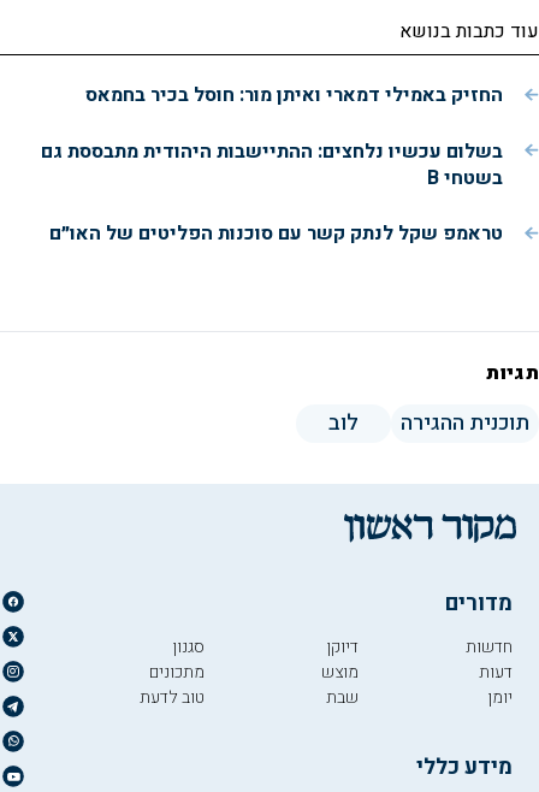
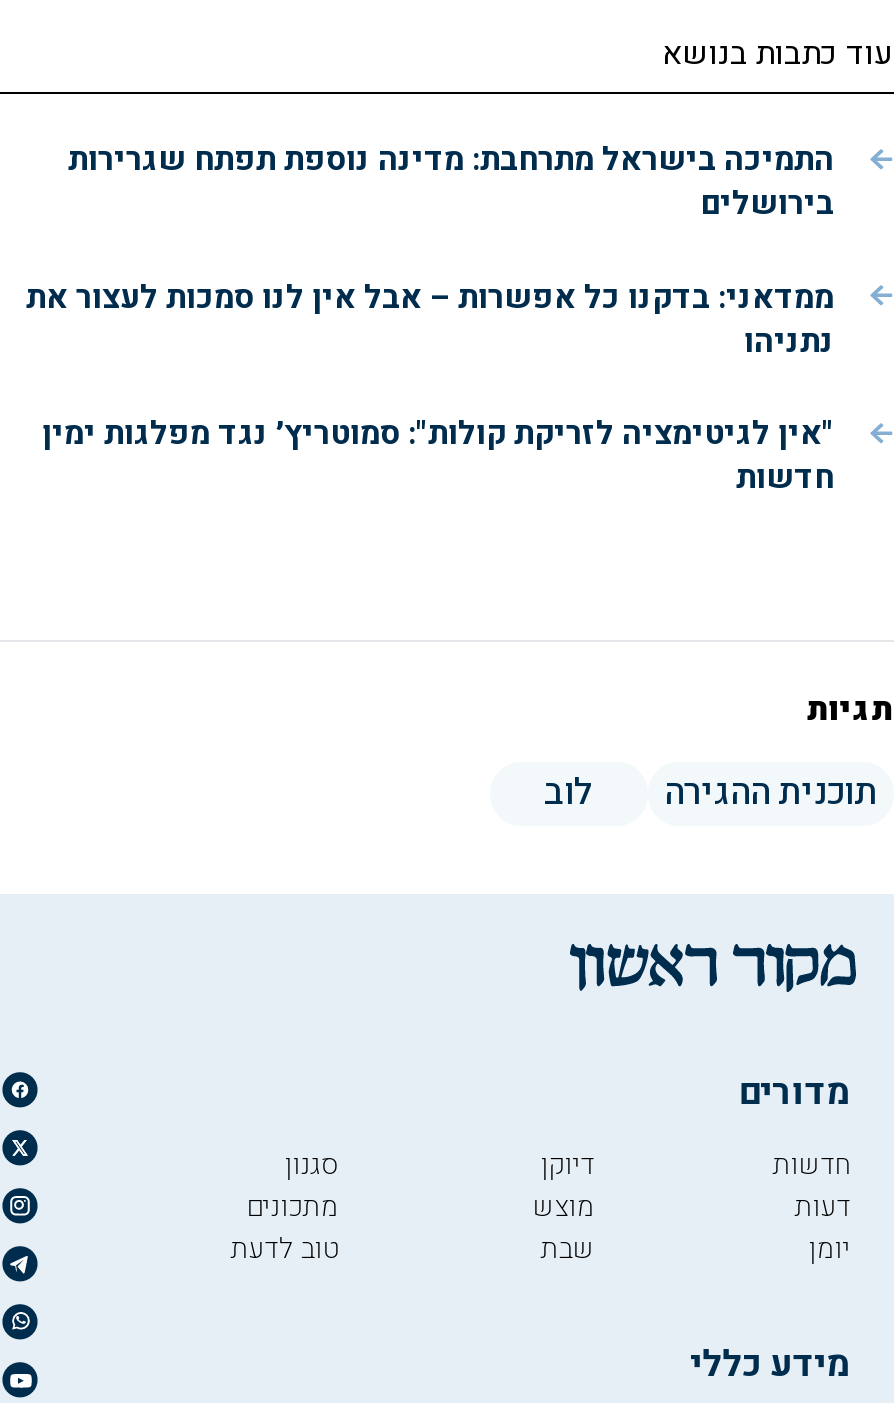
- החזיק באמילי דמארי ואיתן מור: חוסל בכיר בחמאס
+ התמיכה בישראל מתרחבת: מדינה נוספת תפתח שגרירות
+ בירושלים

- בשלום עכשיו נלחצים: ההתיישבות היהודית מתבססת גם
- בשטחי B
+ ממדאני: בדקנו כל אפשרות – אבל אין לנו סמכות לעצור את
+ נתניהו

- טראמפ שקל לנתק קשר עם סוכנות הפליטים של האו״ם
+ "אין לגיטימציה לזריקת קולות": סמוטריץ׳ נגד מפלגות ימין
+ חדשות
